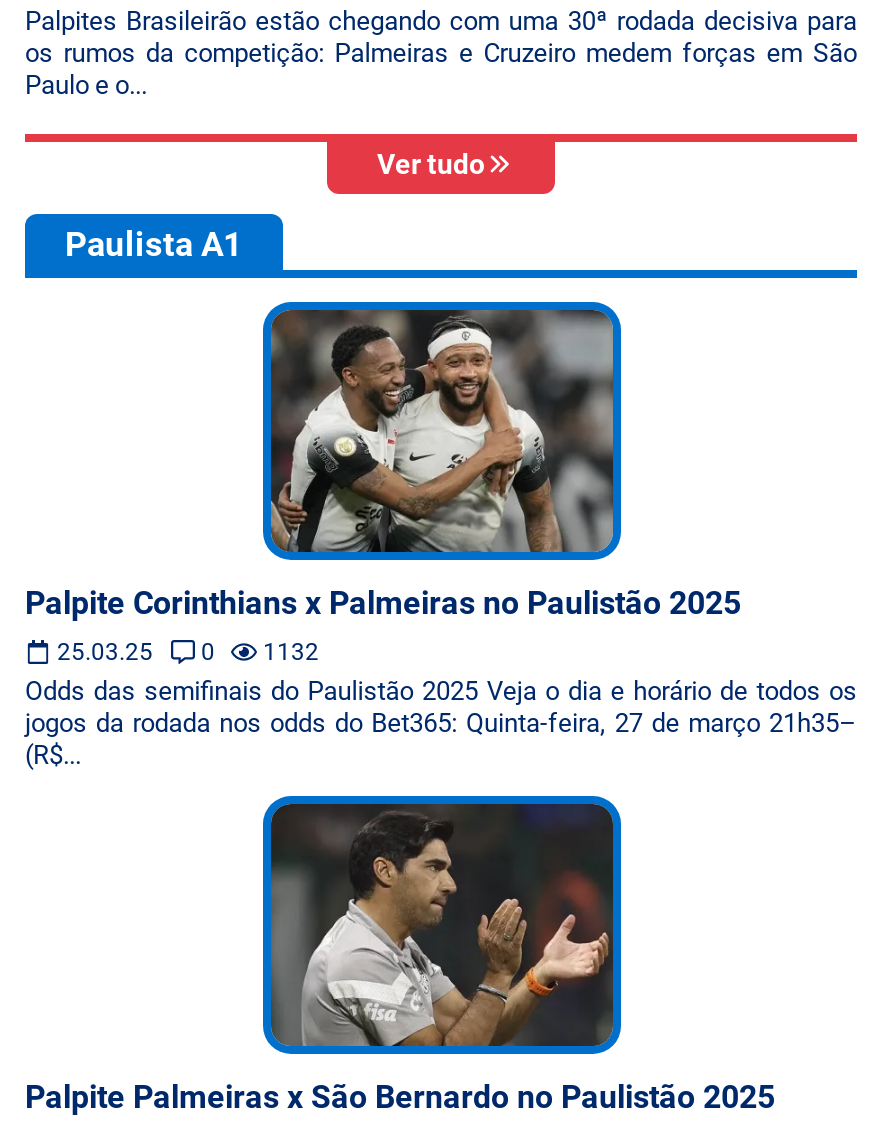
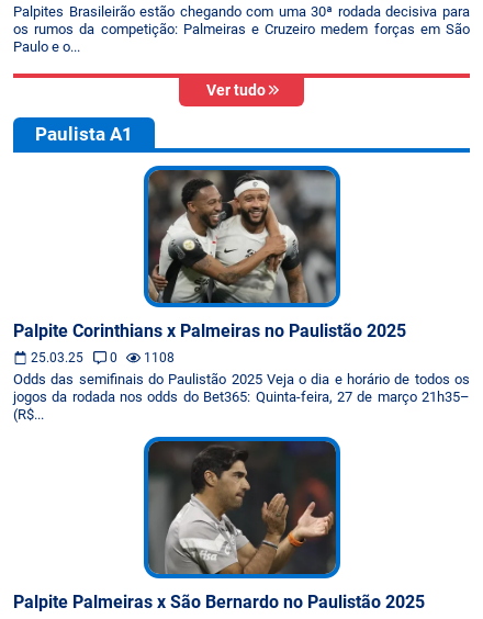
- 25.03.25 0 1132
+ 25.03.25 0 1108
